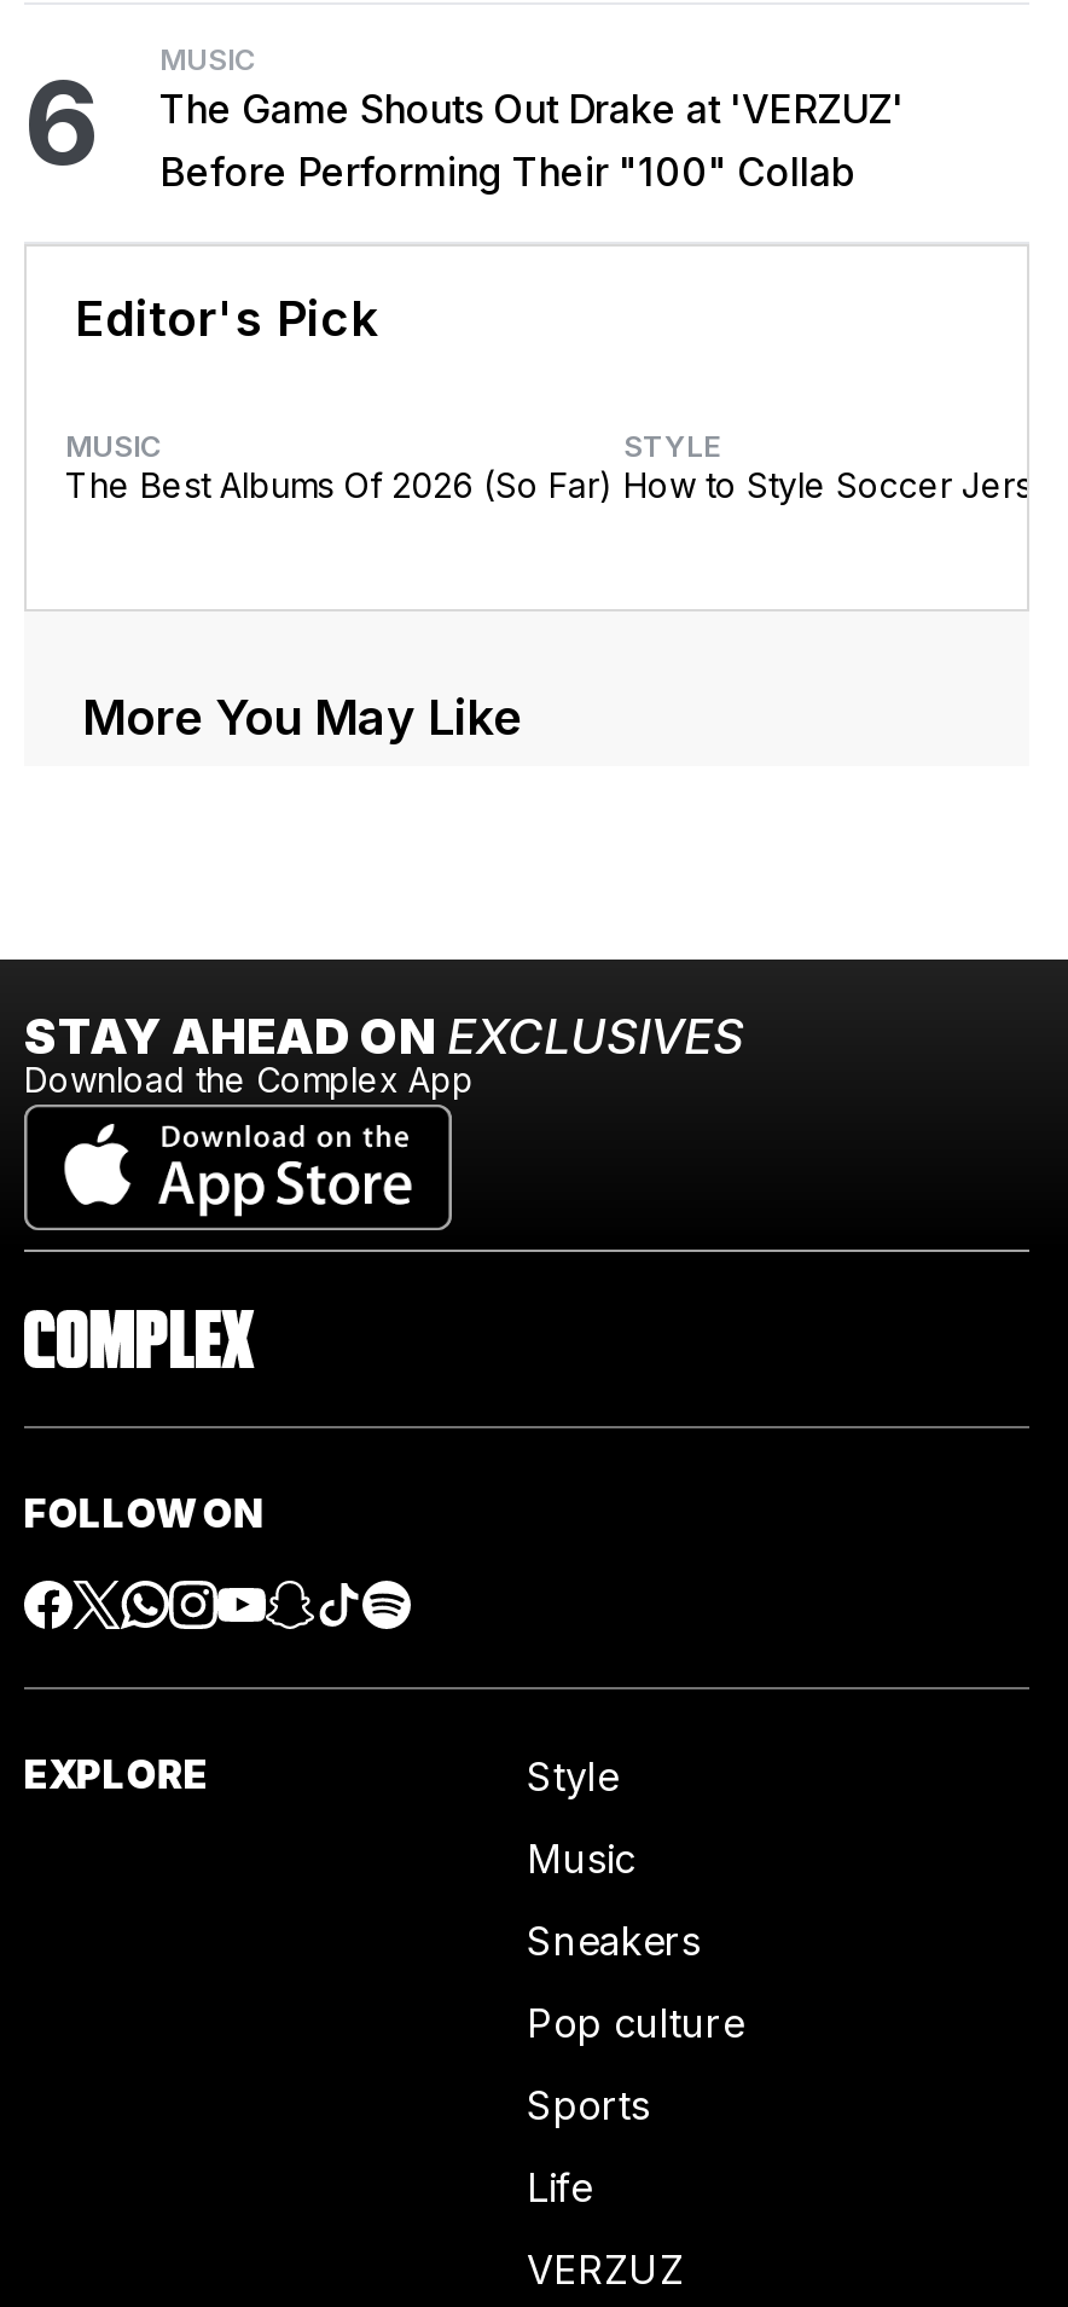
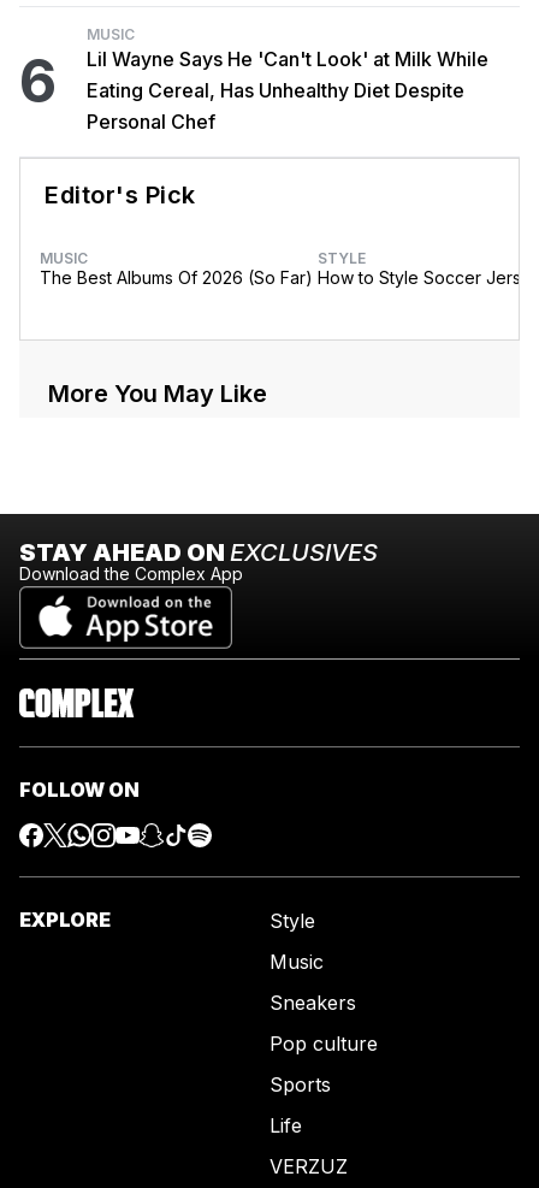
- The Game Shouts Out Drake at 'VERZUZ'
- Before Performing Their "100" Collab
+ Lil Wayne Says He 'Can't Look' at Milk While
+ Eating Cereal, Has Unhealthy Diet Despite
+ Personal Chef
